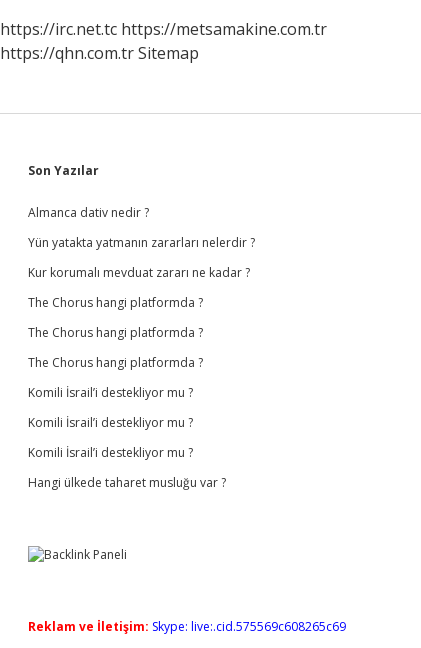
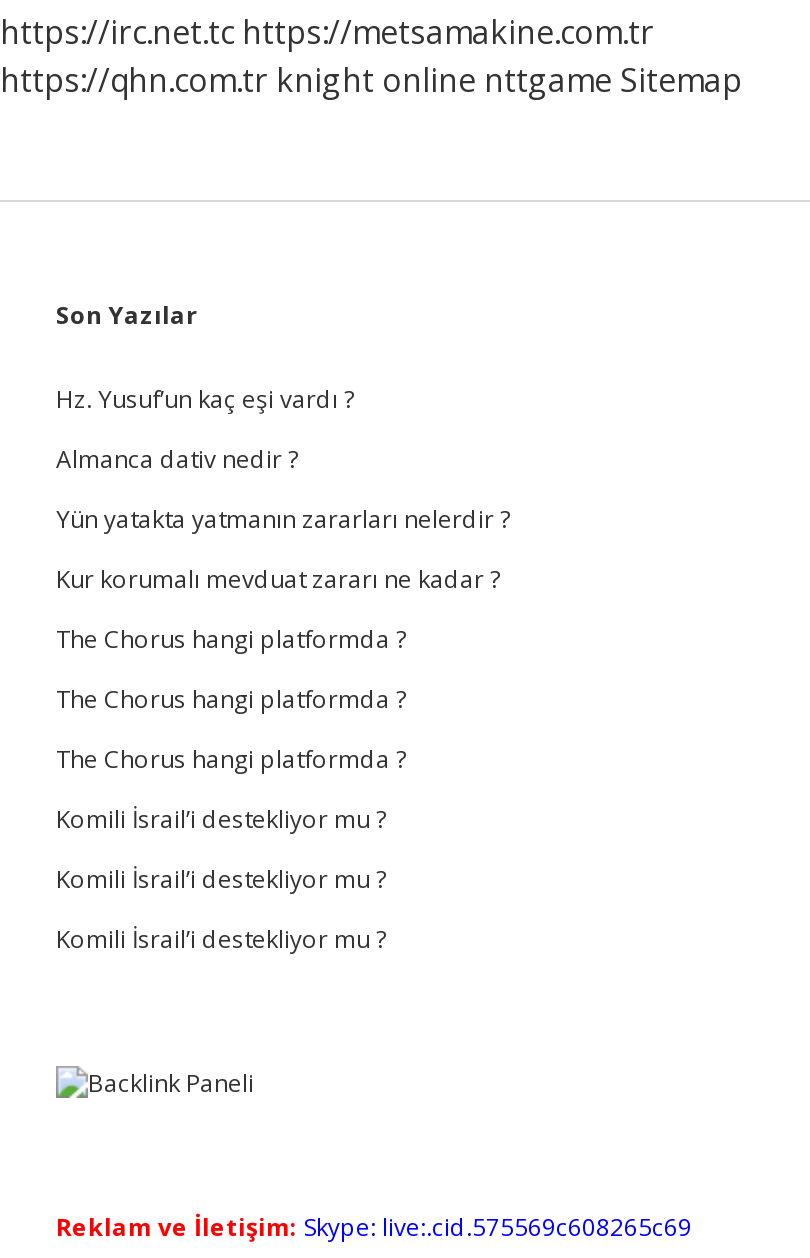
- https://qhn.com.tr Sitemap
+ https://qhn.com.tr knight online nttgame Sitemap

+ Hz. Yusuf’un kaç eşi vardı ?

moved down: Almanca dativ nedir ? | Yün yatakta yatmanın zararları nelerdir ? | Kur korumalı mevduat zararı ne kadar ? | ... | Komili İsrail’i destekliyor mu ? | Komili İsrail’i destekliyor mu ?

- Hangi ülkede taharet musluğu var ?
